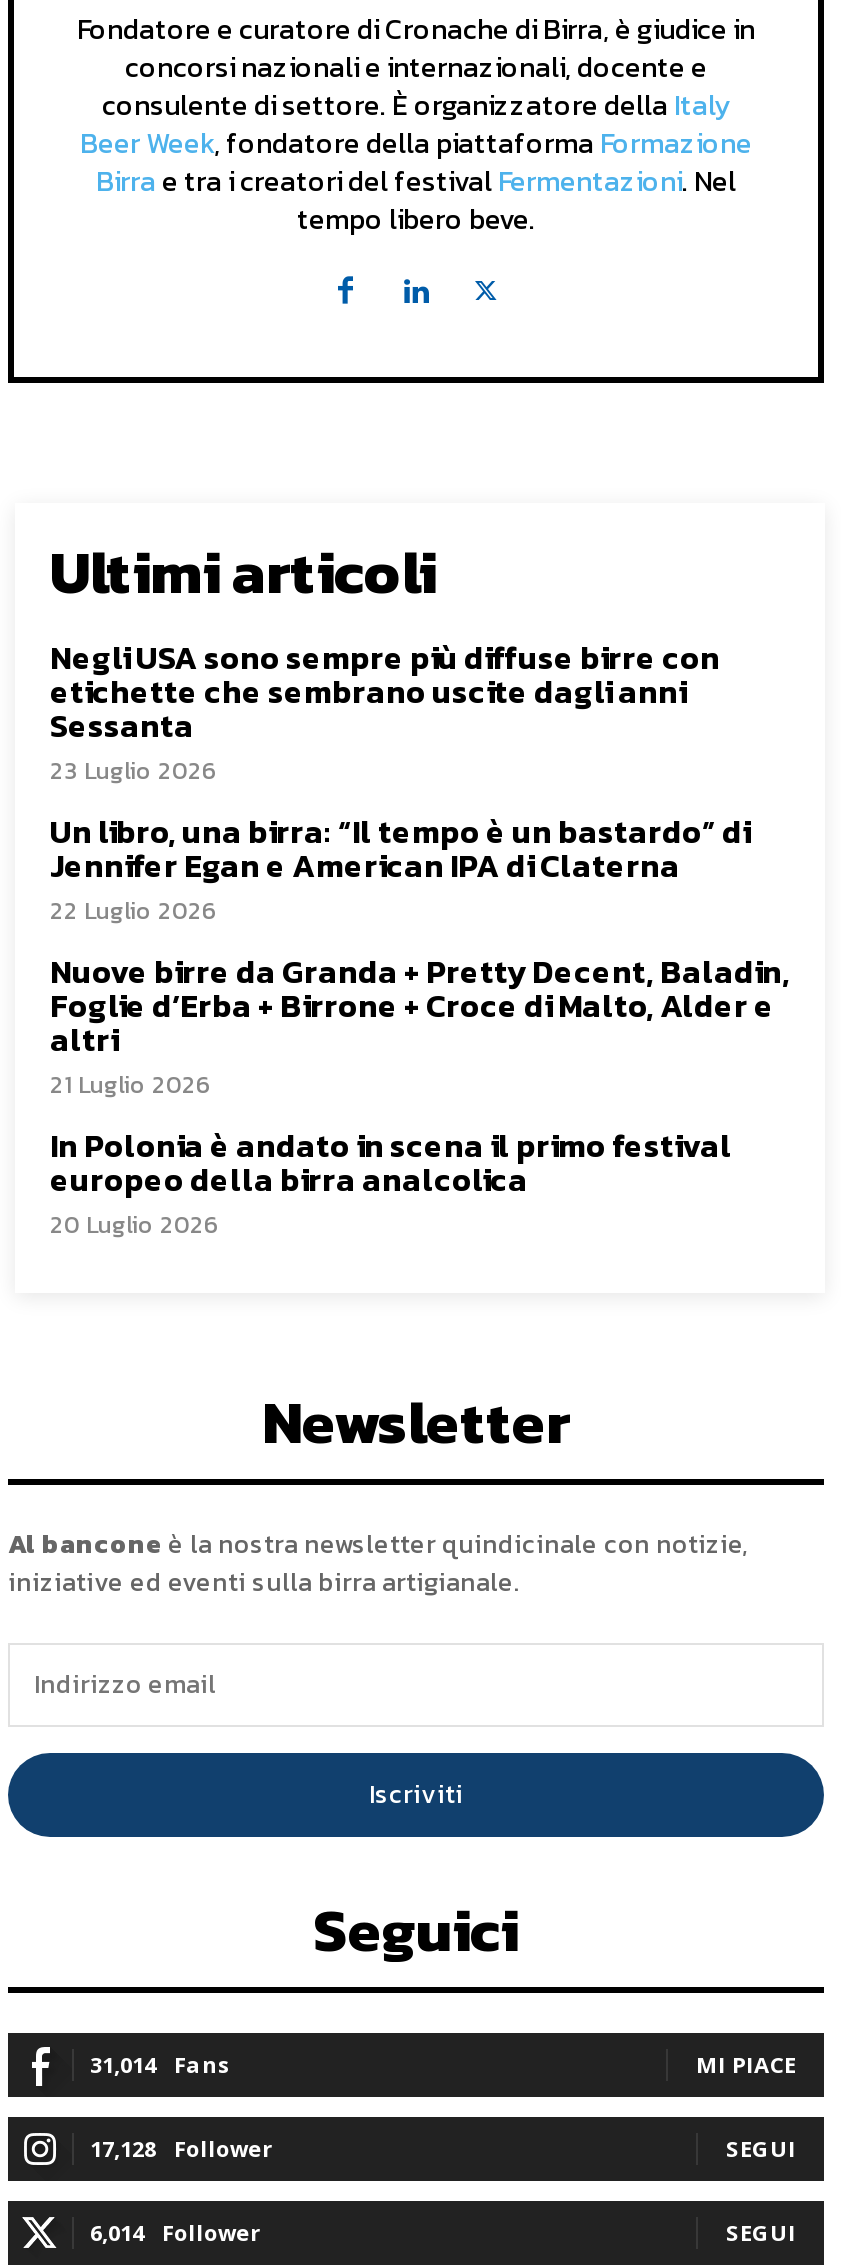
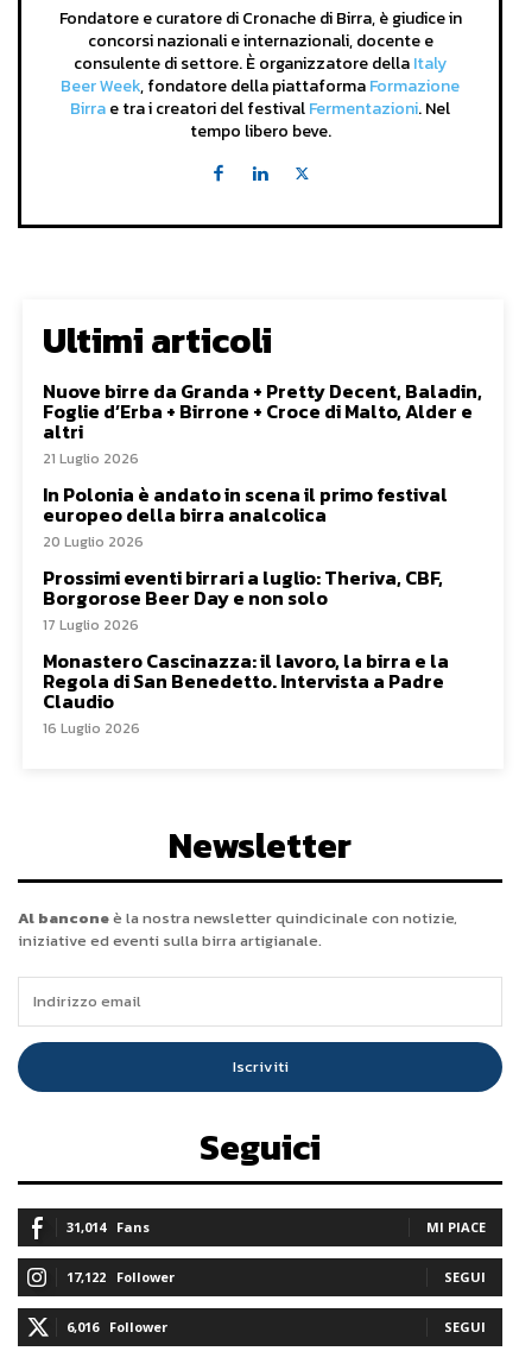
- Negli USA sono sempre più diffuse birre con
- etichette che sembrano uscite dagli anni
- Sessanta
- 23 Luglio 2026
- Un libro, una birra: “Il tempo è un bastardo” di
- Jennifer Egan e American IPA di Claterna
- 22 Luglio 2026

moved up: Nuove birre da Granda + Pretty Decent, Baladin, | Foglie d’Erba + Birrone + Croce di Malto, Alder e | altri | 21 Luglio 2026 | In Polonia è andato in scena il primo festival | europeo della birra analcolica | 20 Luglio 2026

+ Prossimi eventi birrari a luglio: Theriva, CBF,
+ Borgorose Beer Day e non solo
+ 17 Luglio 2026
+ Monastero Cascinazza: il lavoro, la birra e la
+ Regola di San Benedetto. Intervista a Padre
+ Claudio
+ 16 Luglio 2026

- 17,128 Follower
+ 17,122 Follower

- 6,014 Follower
+ 6,016 Follower
